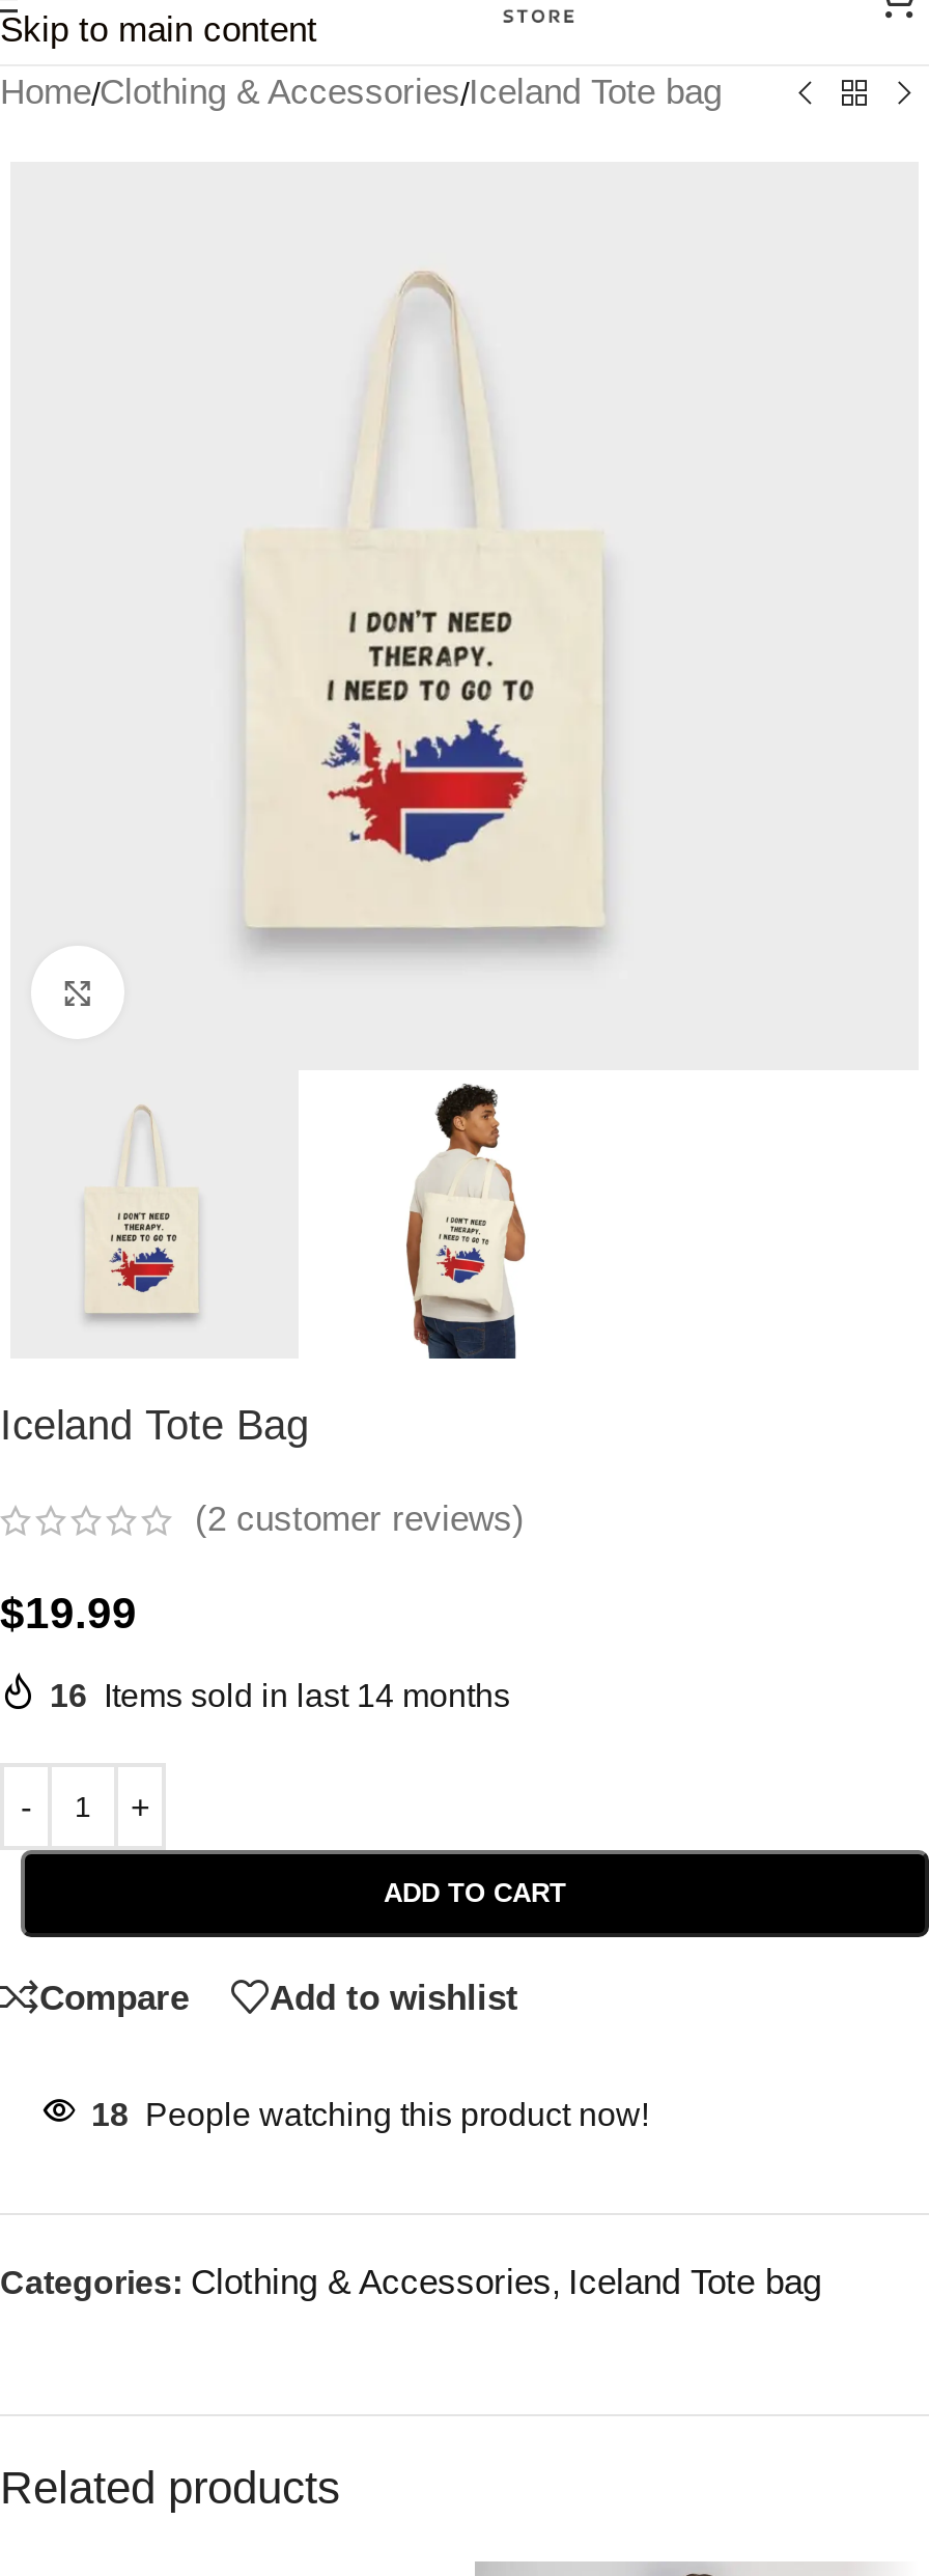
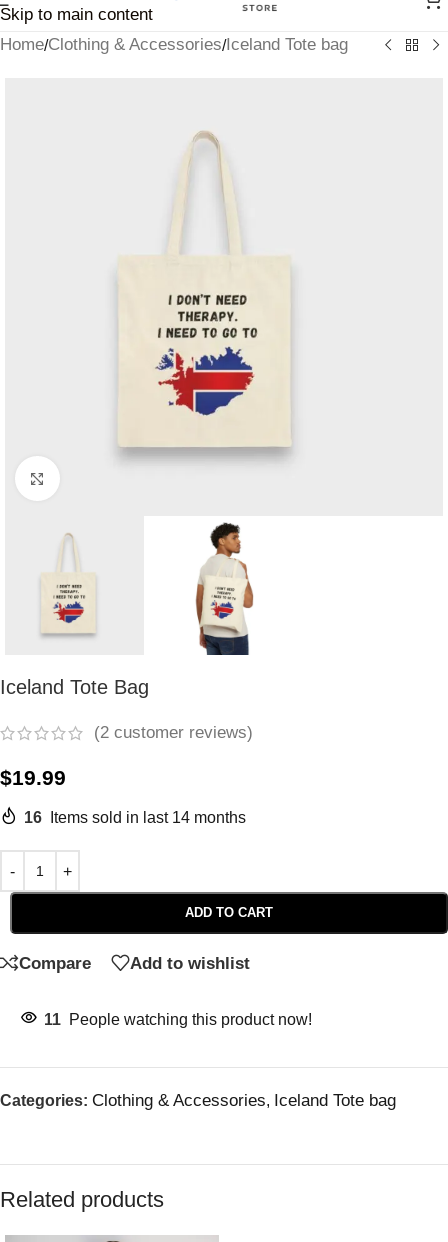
- 18 People watching this product now!
+ 11 People watching this product now!
